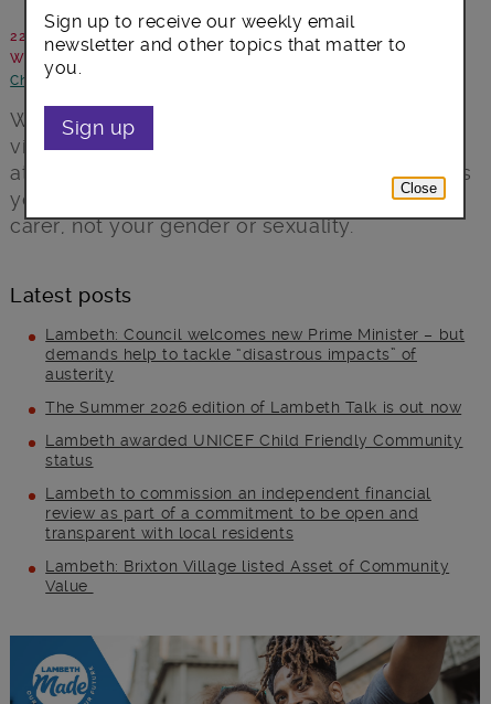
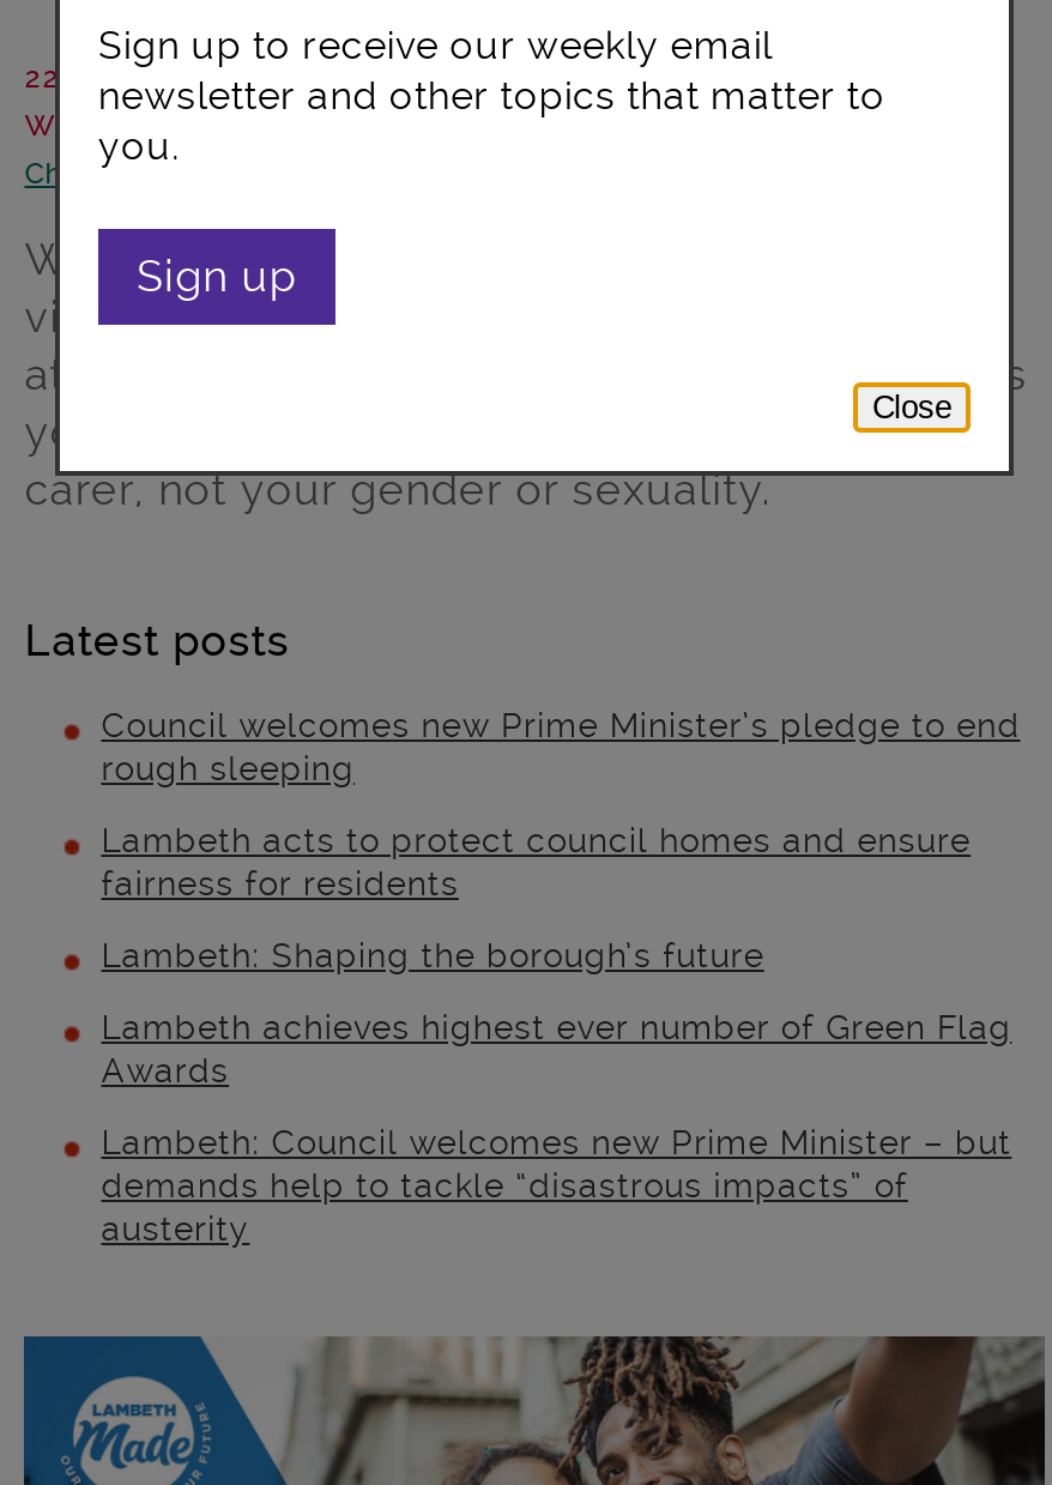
+ Council welcomes new Prime Minister’s pledge to end
+ rough sleeping
+ Lambeth acts to protect council homes and ensure
+ fairness for residents
+ Lambeth: Shaping the borough’s future
+ Lambeth achieves highest ever number of Green Flag
+ Awards

moved down: Lambeth: Council welcomes new Prime Minister – but | demands help to tackle “disastrous impacts” of | austerity

- The Summer 2026 edition of Lambeth Talk is out now
- Lambeth awarded UNICEF Child Friendly Community
- status
- Lambeth to commission an independent financial
- review as part of a commitment to be open and
- transparent with local residents
- Lambeth: Brixton Village listed Asset of Community
- Value
